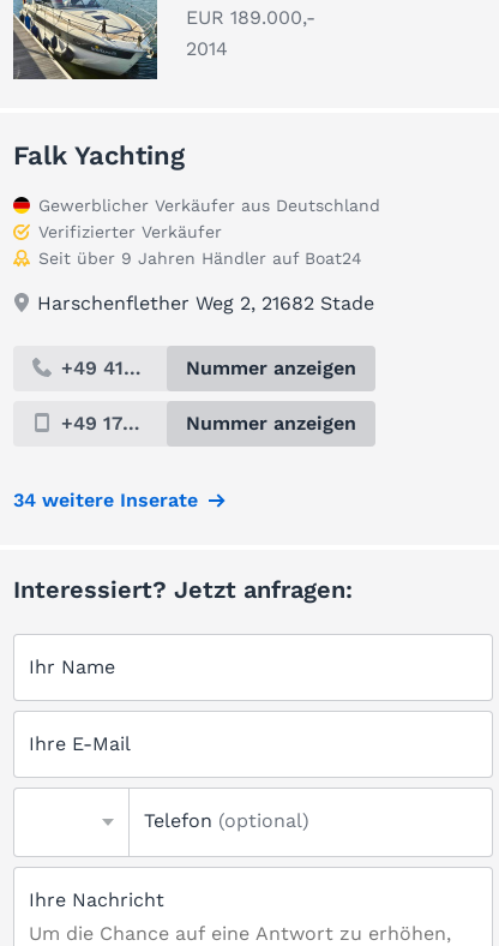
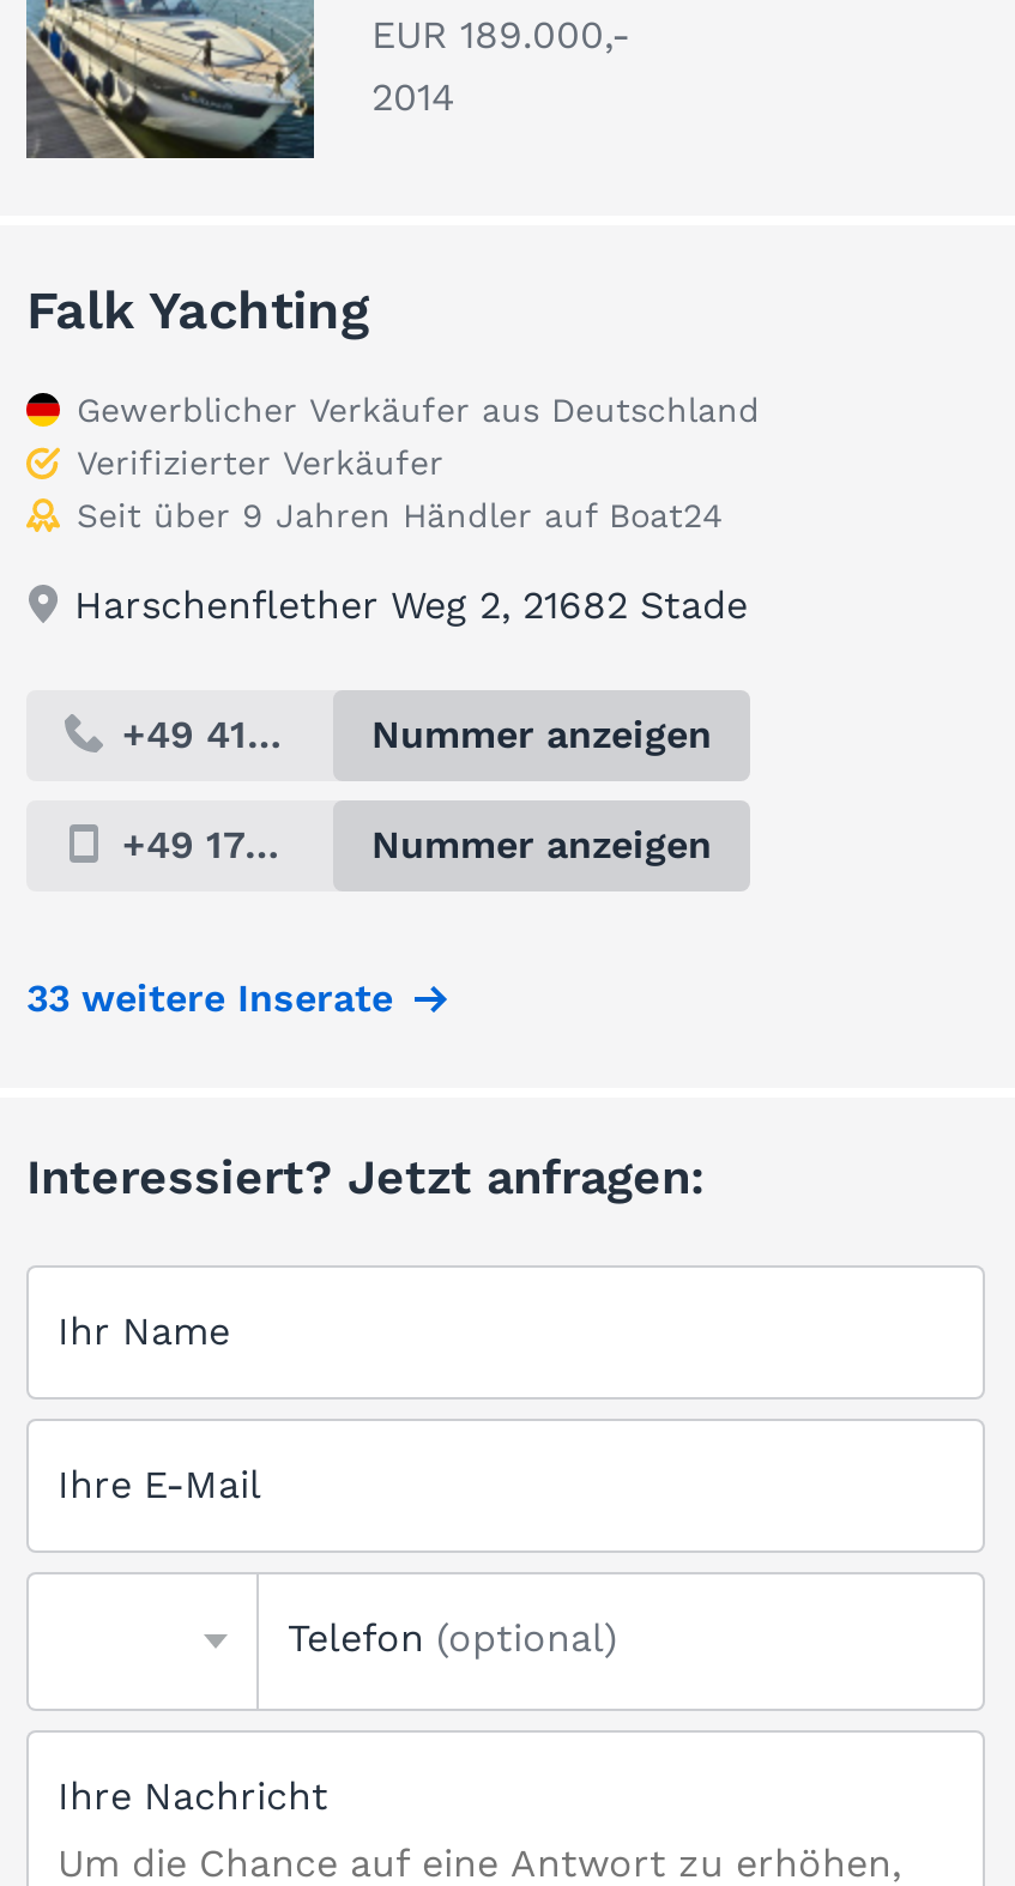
- 34 weitere Inserate
+ 33 weitere Inserate
